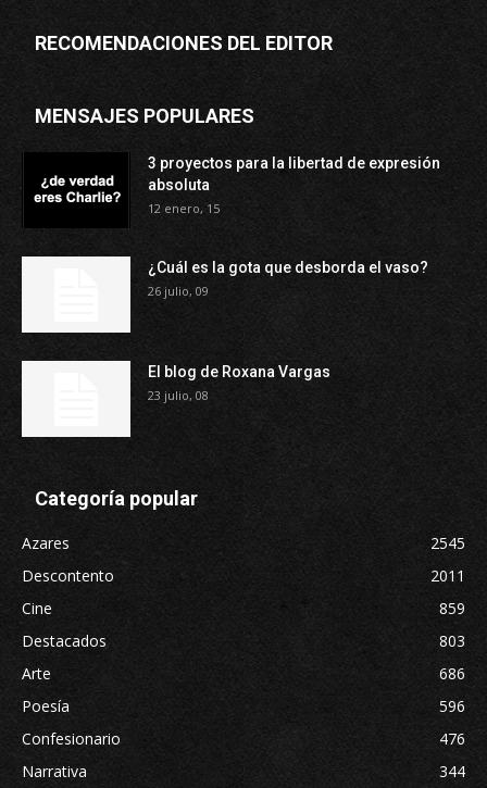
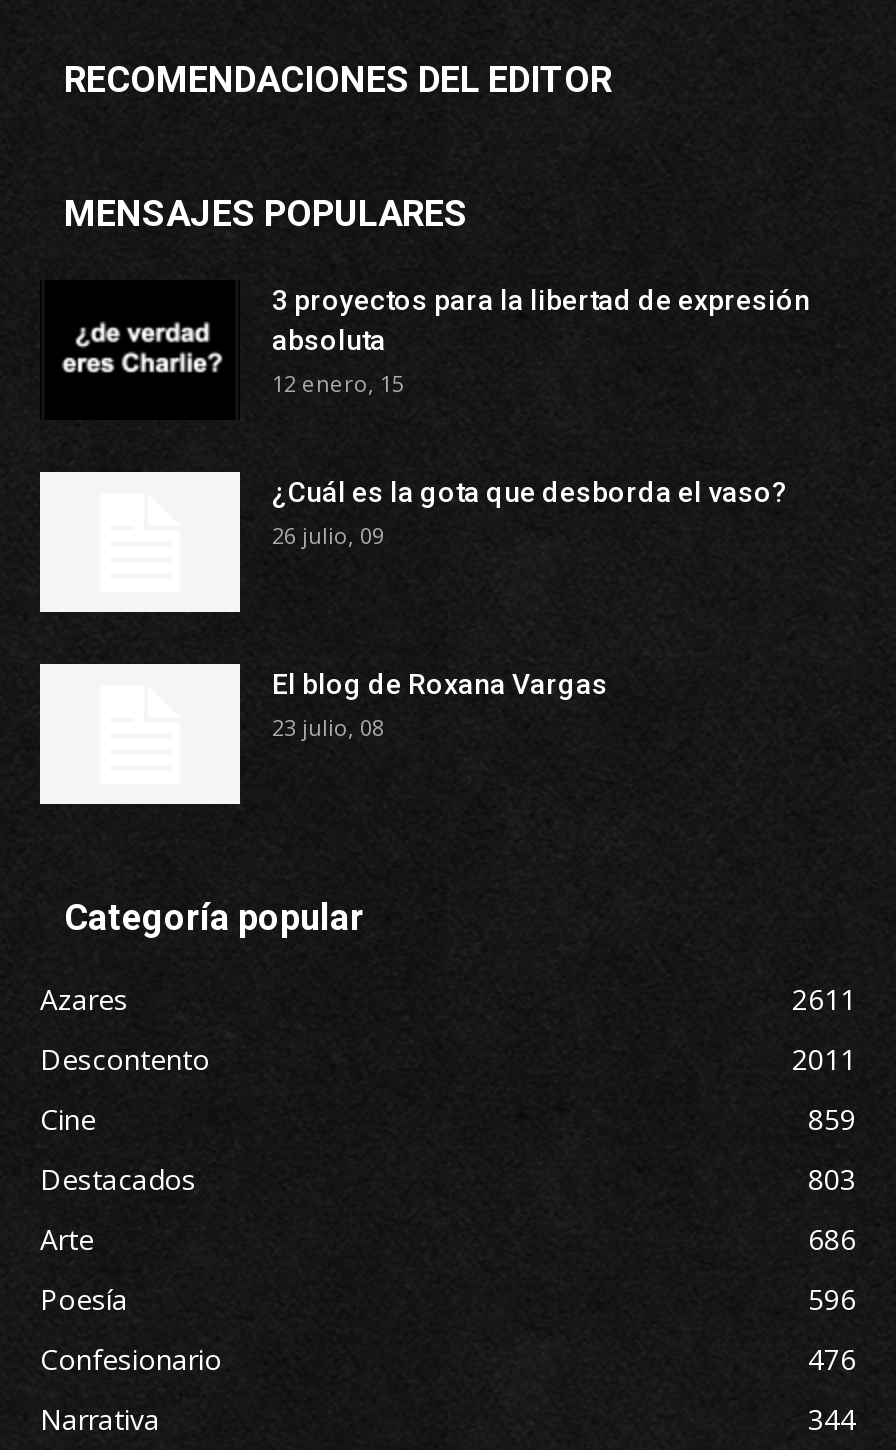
- 2545
+ 2611
